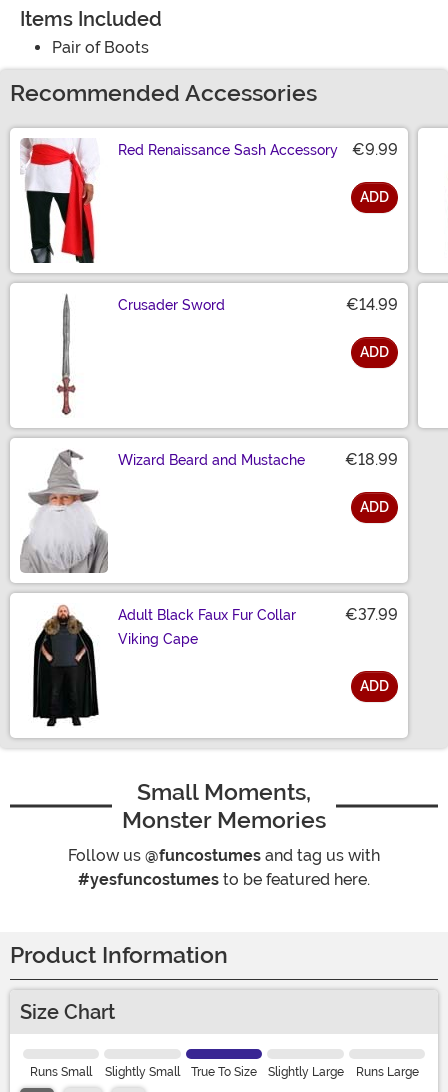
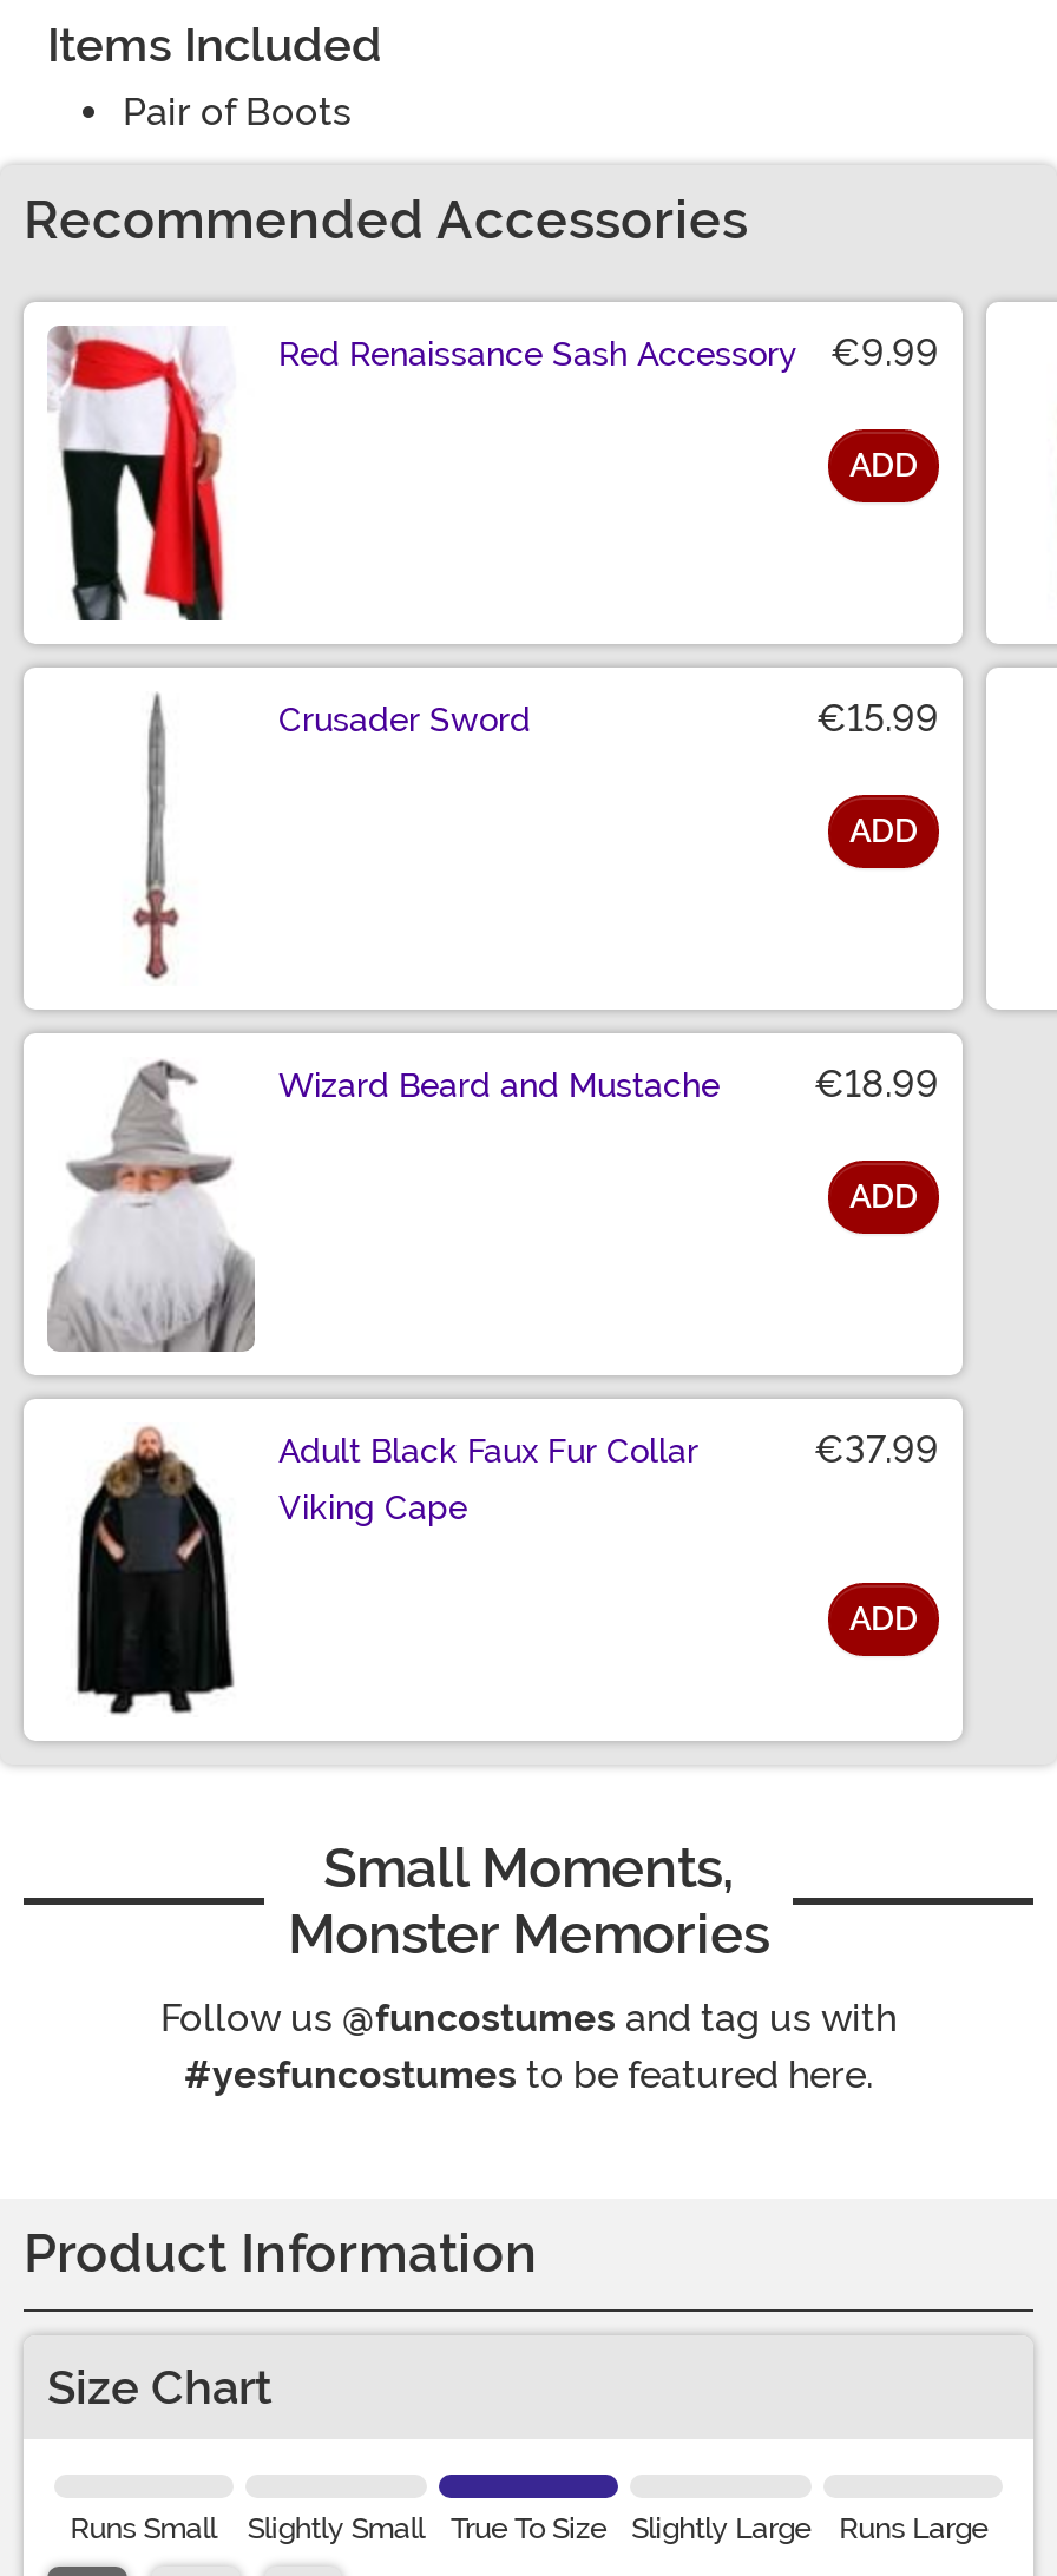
- €14.99
+ €15.99
